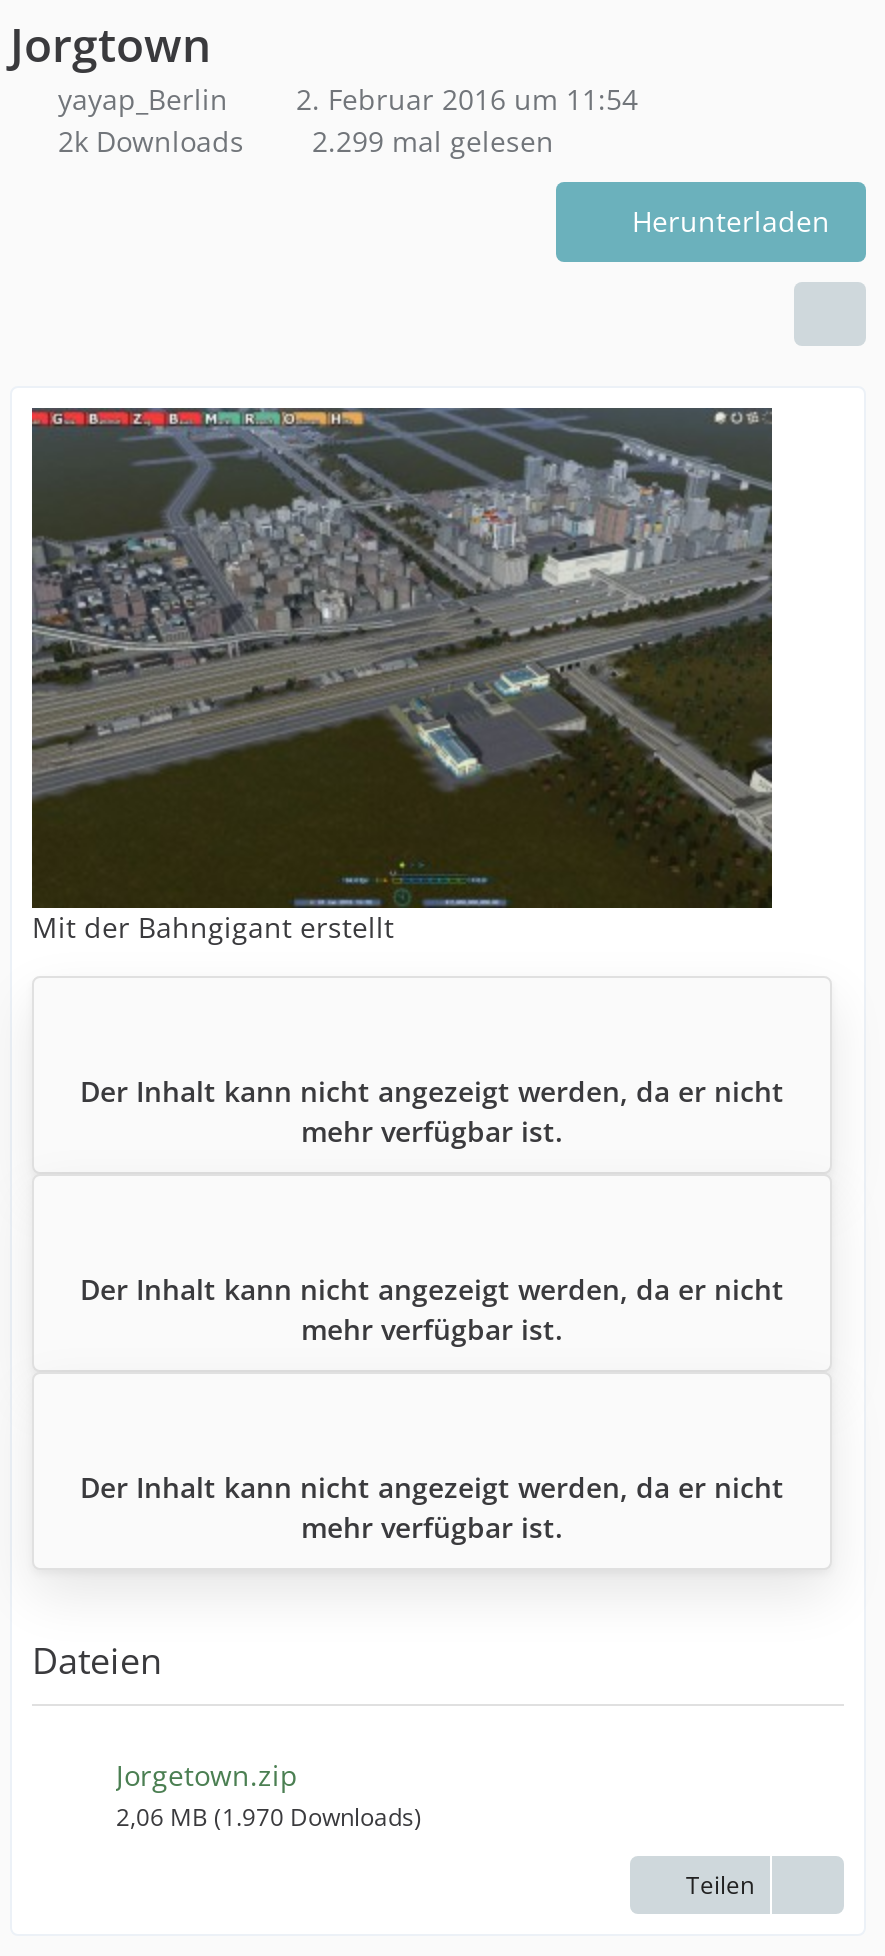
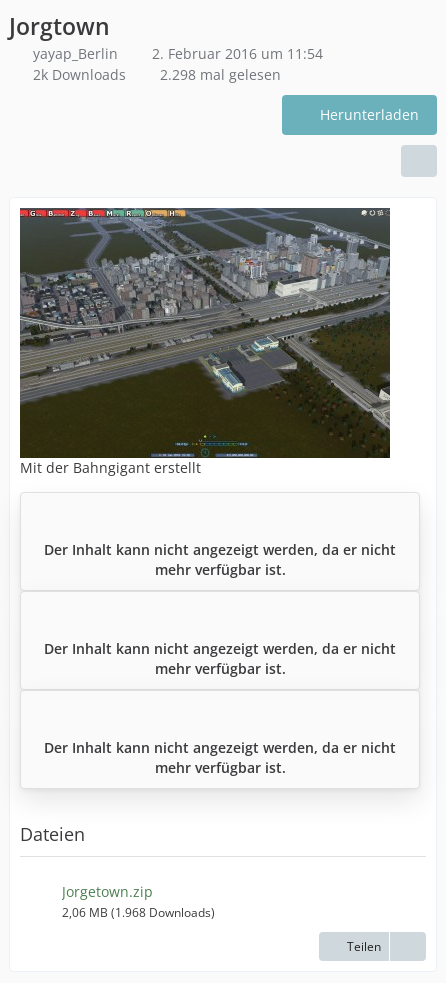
- 2k Downloads 2.299 mal gelesen
+ 2k Downloads 2.298 mal gelesen

- 2,06 MB (1.970 Downloads)
+ 2,06 MB (1.968 Downloads)
